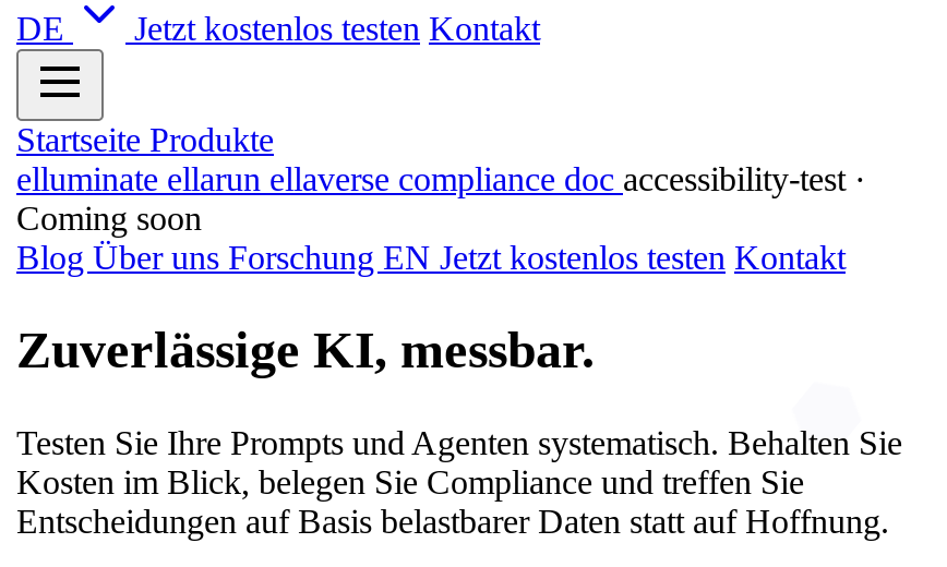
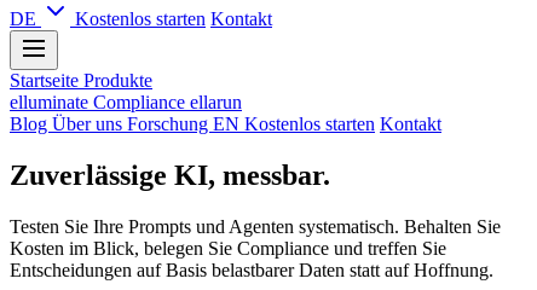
- Jetzt kostenlos testen Kontakt
+ Kostenlos starten Kontakt

- elluminate ellarun ellaverse compliance doc accessibility-test ·
- Coming soon
- Blog Über uns Forschung EN Jetzt kostenlos testen Kontakt
+ elluminate Compliance ellarun
+ Blog Über uns Forschung EN Kostenlos starten Kontakt
